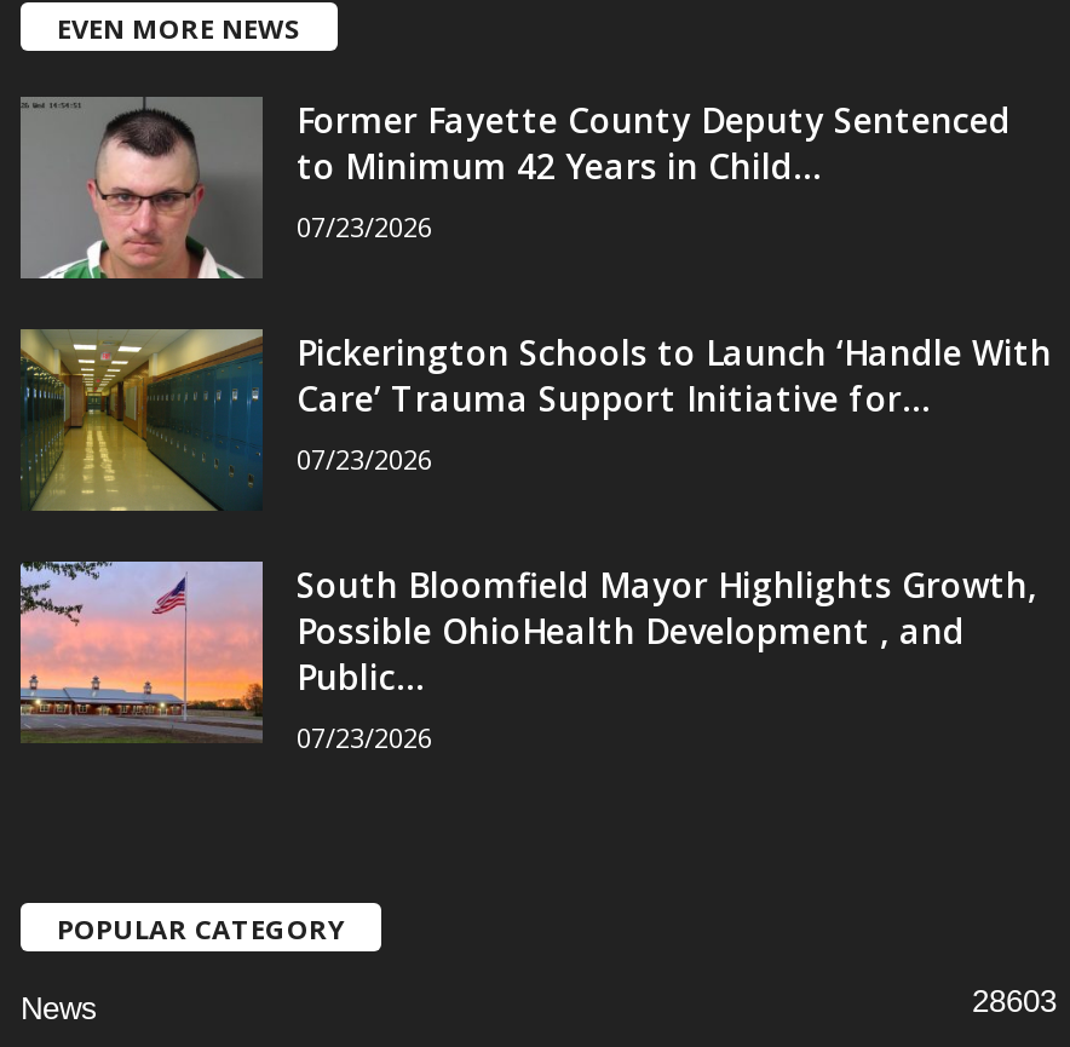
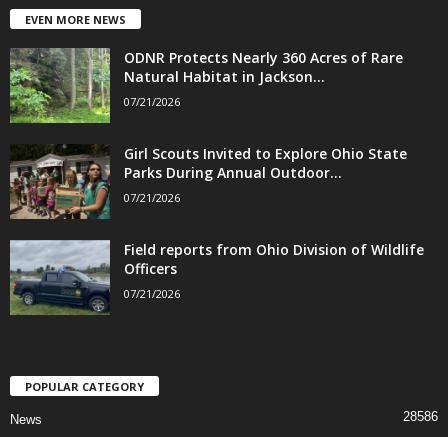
- [image]
- Former Fayette County Deputy Sentenced
- to Minimum 42 Years in Child...
- 07/23/2026
+ [image]
+ ODNR Protects Nearly 360 Acres of Rare
+ Natural Habitat in Jackson...
+ 07/21/2026

- [image]
- Pickerington Schools to Launch ‘Handle With
- Care’ Trauma Support Initiative for...
- 07/23/2026
+ [image]
+ Girl Scouts Invited to Explore Ohio State
+ Parks During Annual Outdoor...
+ 07/21/2026

- [image]
- South Bloomfield Mayor Highlights Growth,
- Possible OhioHealth Development , and
- Public...
- 07/23/2026
+ [image]
+ Field reports from Ohio Division of Wildlife
+ Officers
+ 07/21/2026

- 28603
+ 28586
